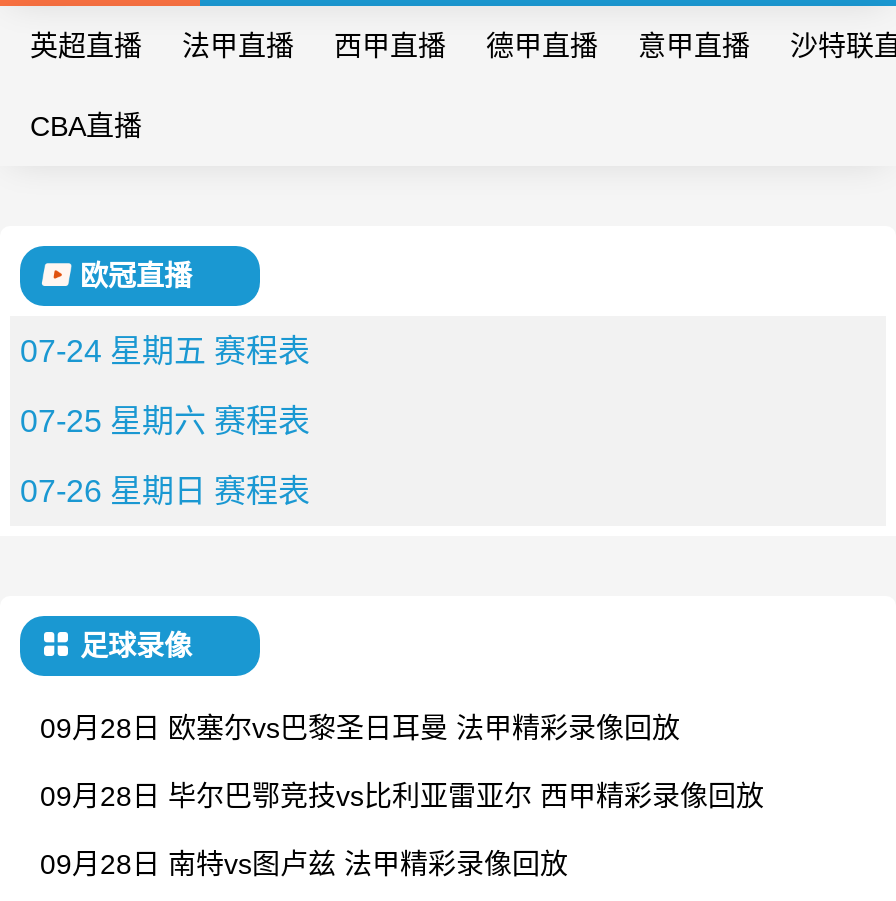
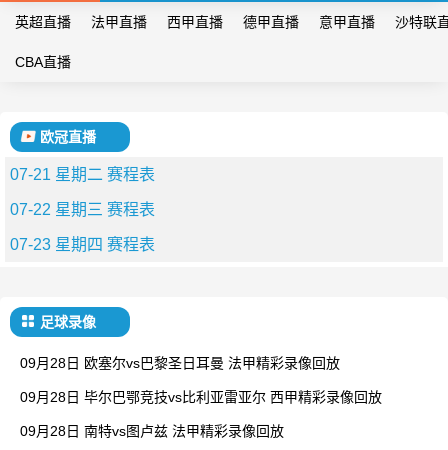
- 07-24 星期五 赛程表
+ 07-21 星期二 赛程表

- 07-25 星期六 赛程表
+ 07-22 星期三 赛程表

- 07-26 星期日 赛程表
+ 07-23 星期四 赛程表
